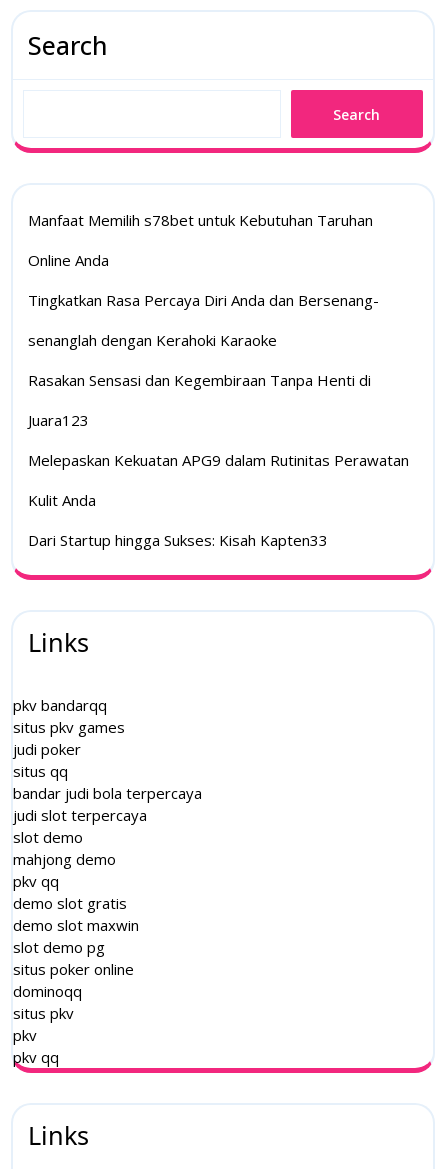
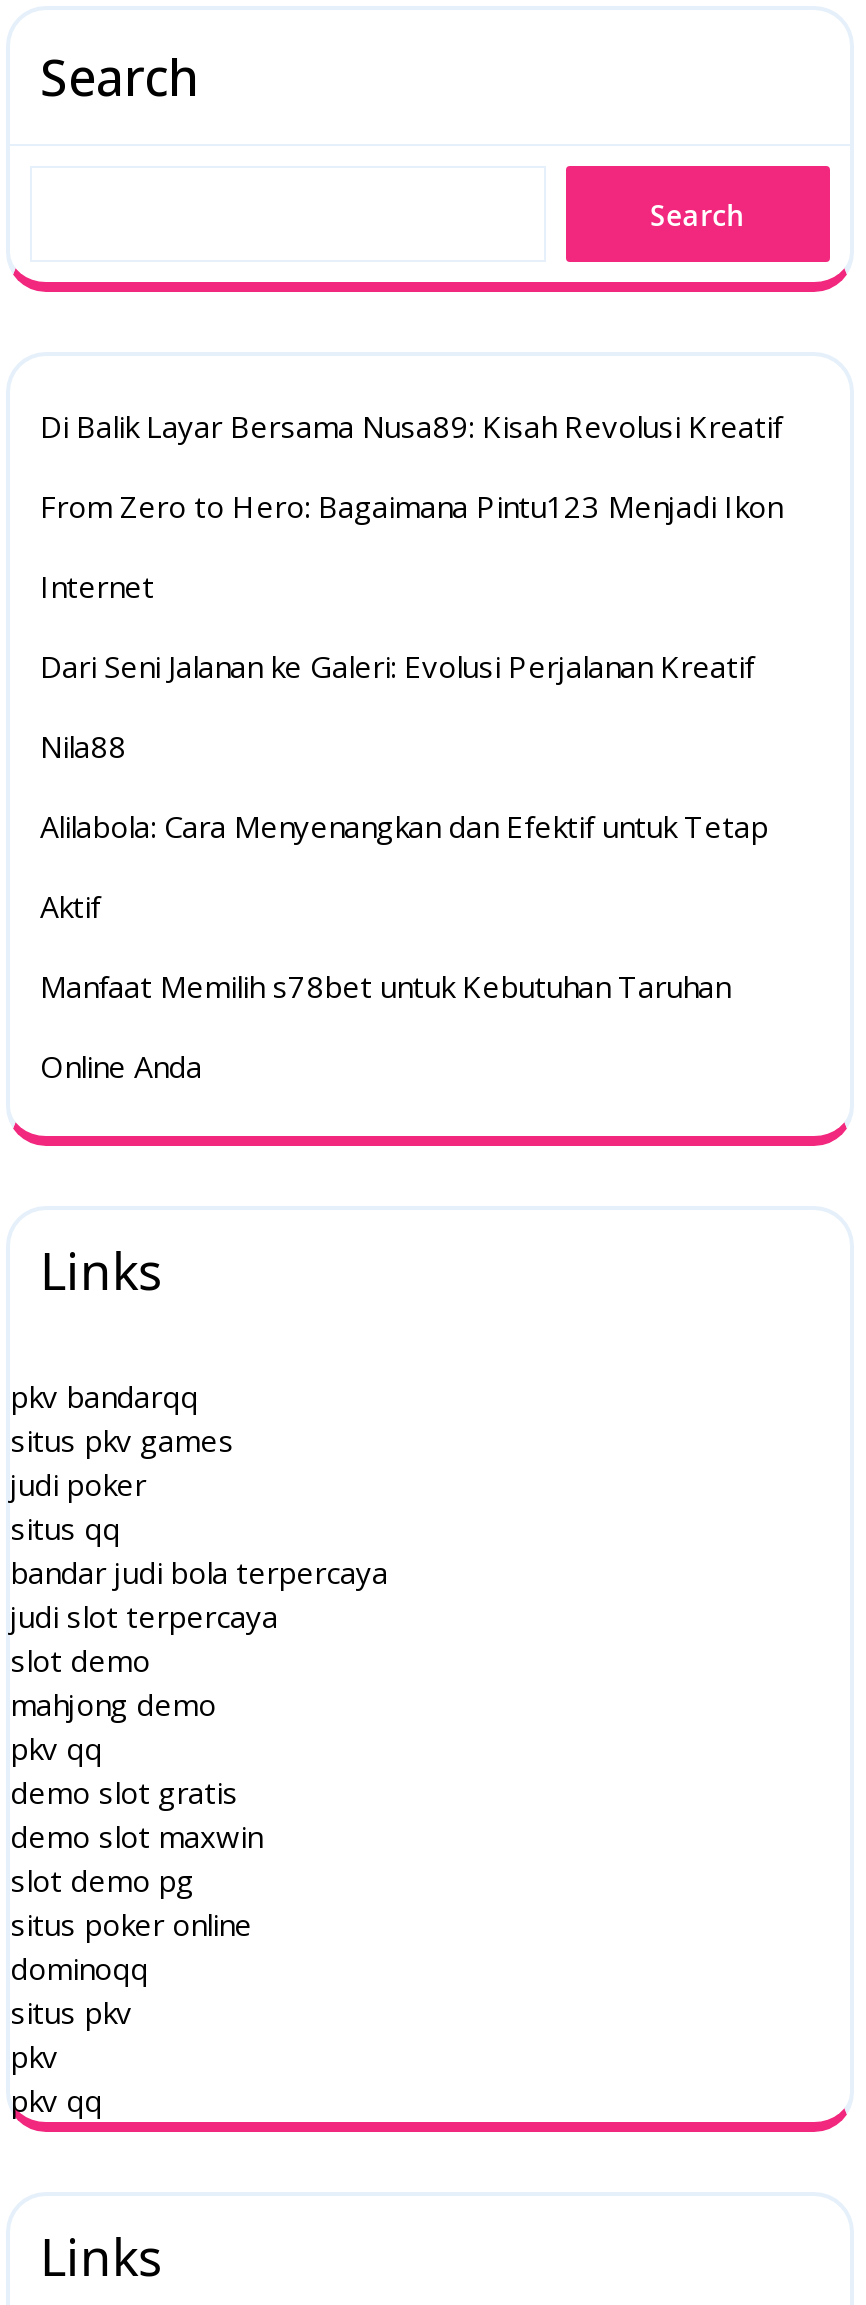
+ Di Balik Layar Bersama Nusa89: Kisah Revolusi Kreatif
+ From Zero to Hero: Bagaimana Pintu123 Menjadi Ikon
+ Internet
+ Dari Seni Jalanan ke Galeri: Evolusi Perjalanan Kreatif
+ Nila88
+ Alilabola: Cara Menyenangkan dan Efektif untuk Tetap
+ Aktif

moved down: Manfaat Memilih s78bet untuk Kebutuhan Taruhan | Online Anda

- Tingkatkan Rasa Percaya Diri Anda dan Bersenang-
- senanglah dengan Kerahoki Karaoke
- Rasakan Sensasi dan Kegembiraan Tanpa Henti di
- Juara123
- Melepaskan Kekuatan APG9 dalam Rutinitas Perawatan
- Kulit Anda
- Dari Startup hingga Sukses: Kisah Kapten33
